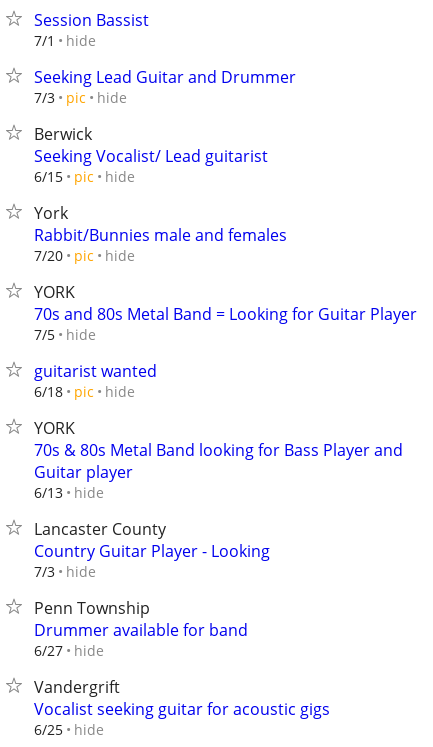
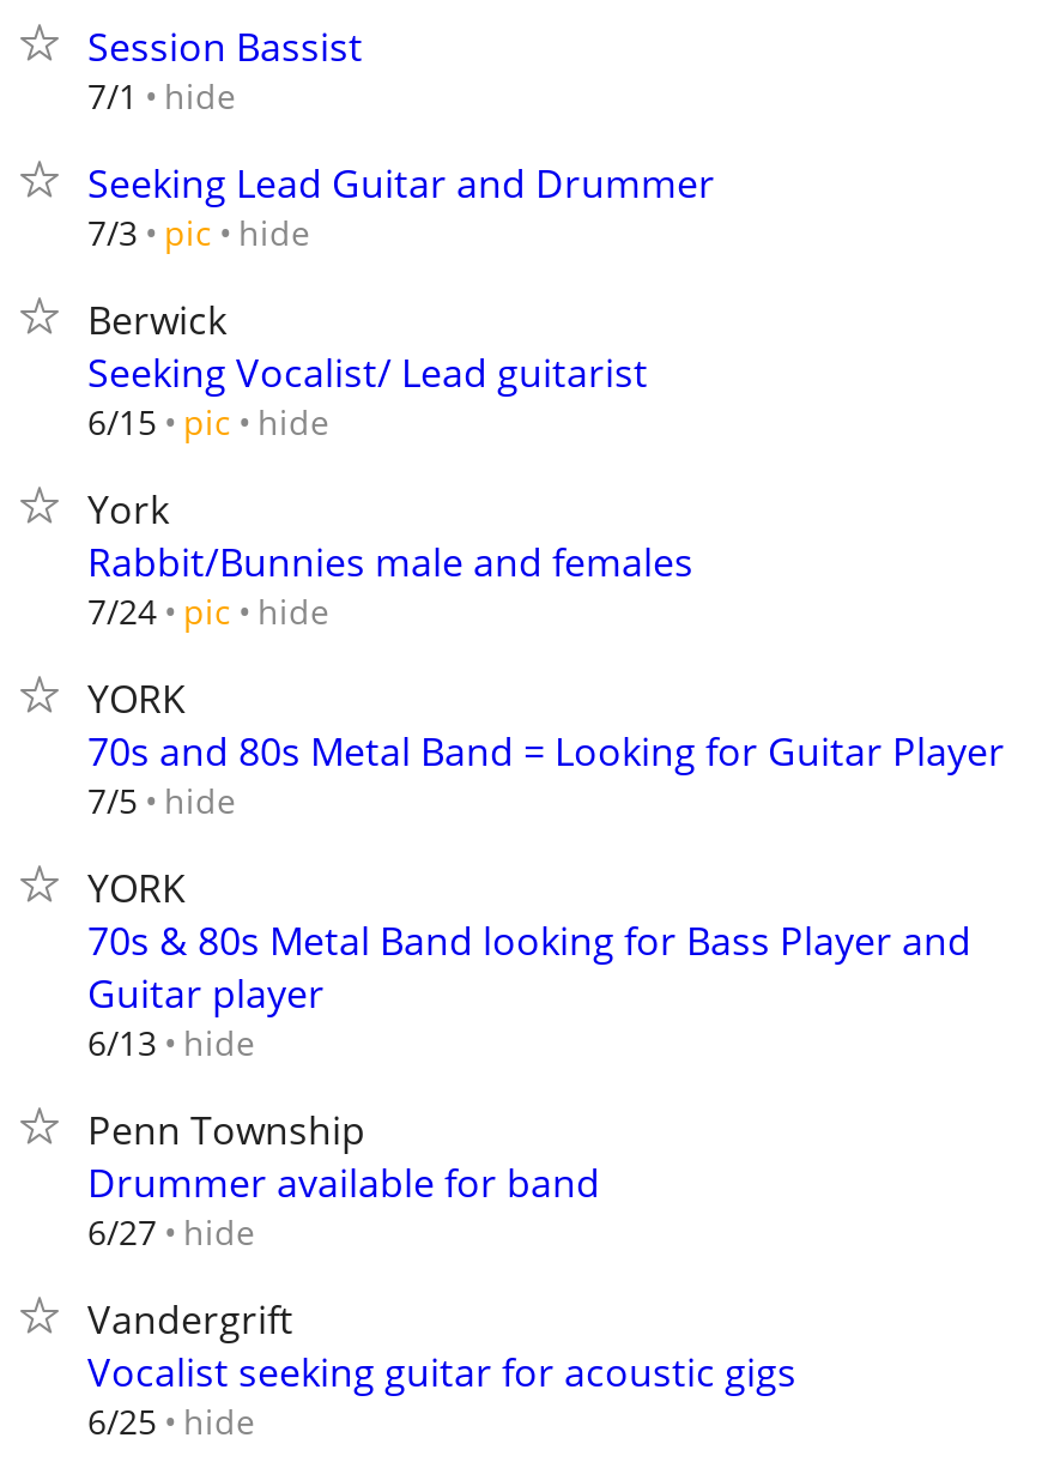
- 7/20 pic hide
+ 7/24 pic hide

- guitarist wanted
- 6/18 pic hide

- Lancaster County
- Country Guitar Player - Looking
- 7/3 hide
